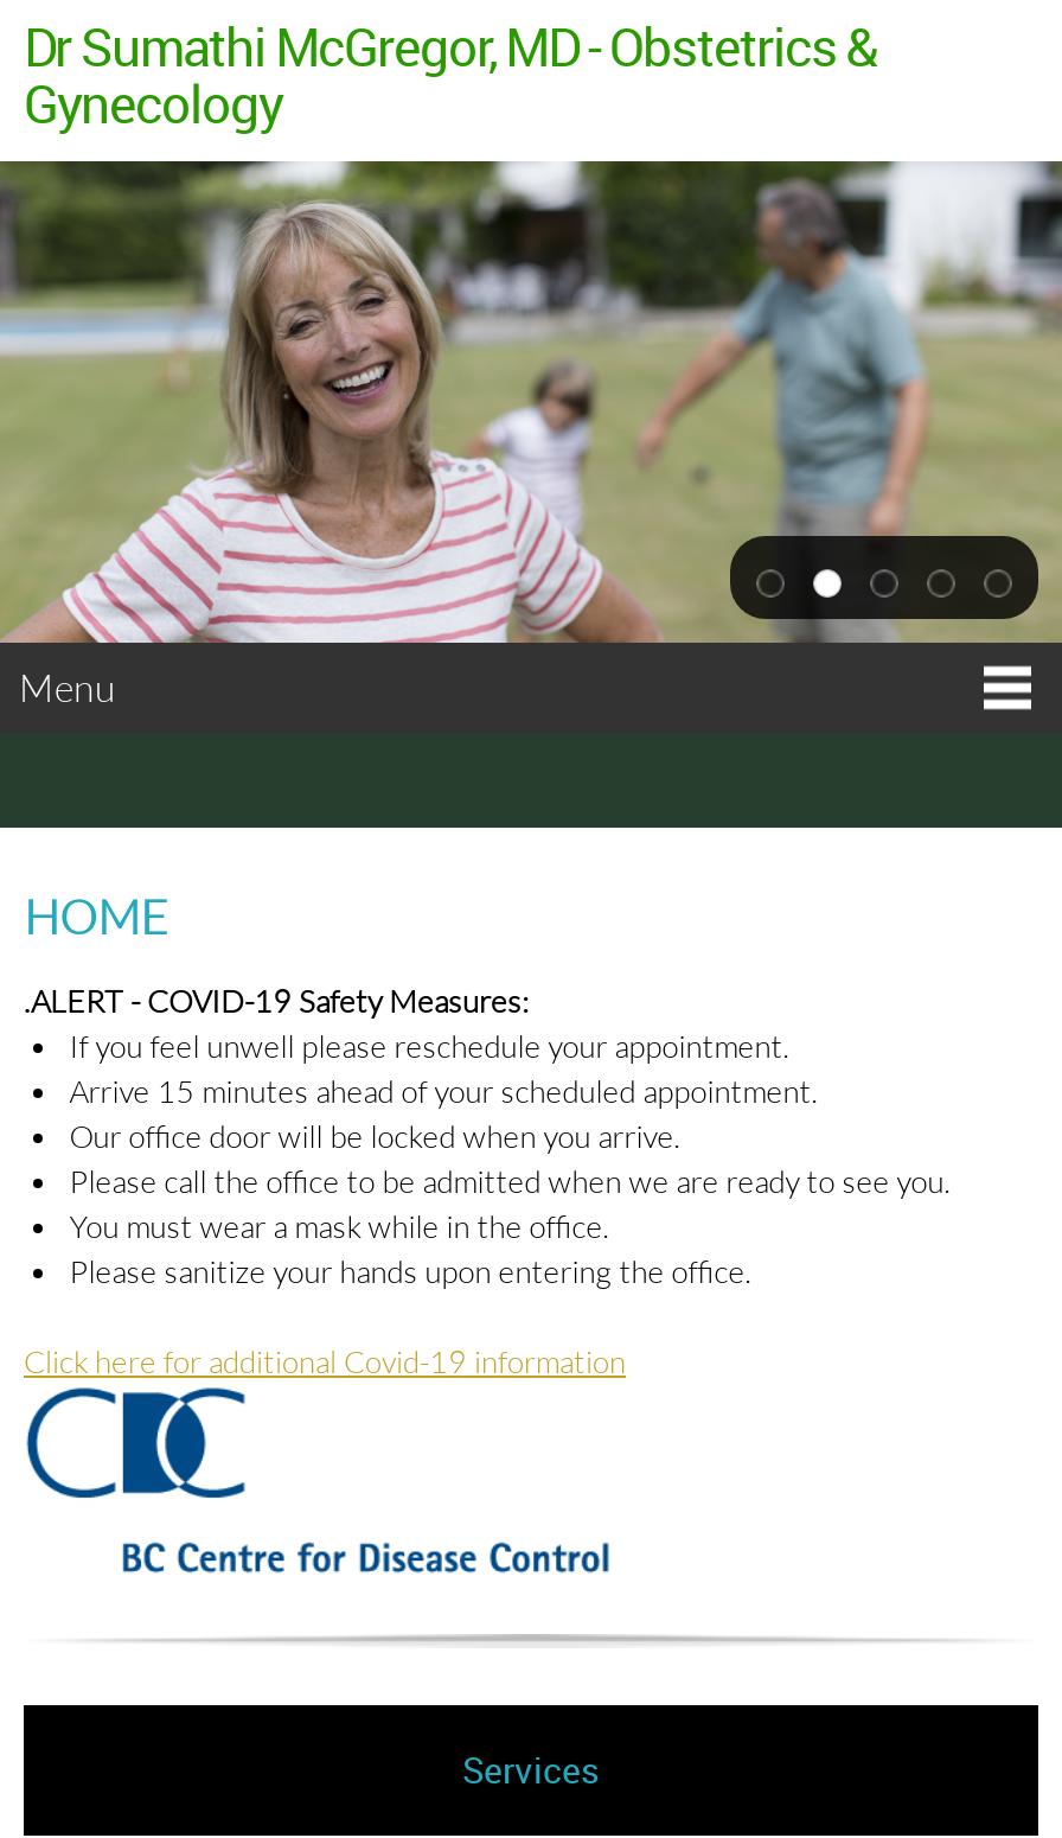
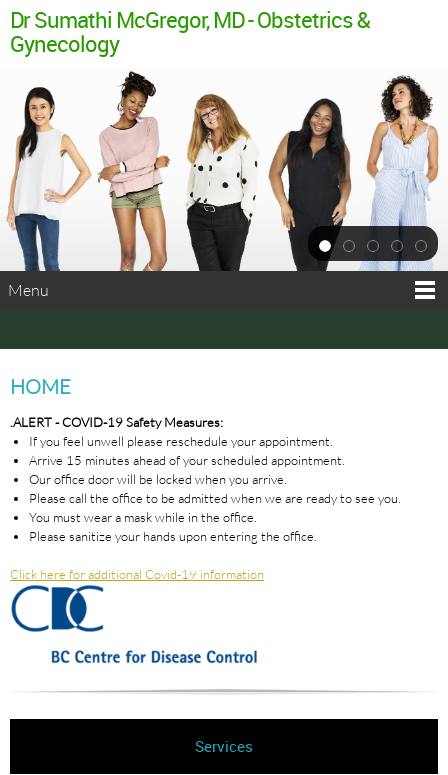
- [image]
+ [image]
